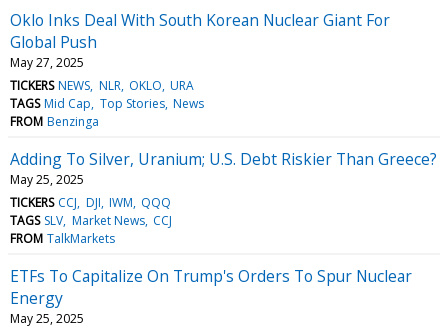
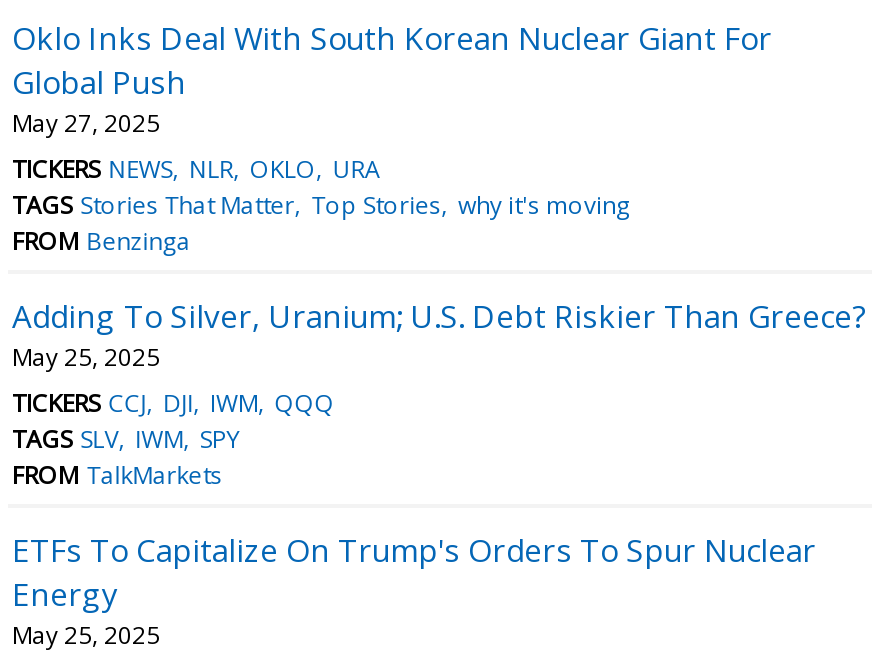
- TAGS Mid Cap Top Stories News
+ TAGS Stories That Matter Top Stories why it's moving

- TAGS SLV Market News CCJ
+ TAGS SLV IWM SPY
